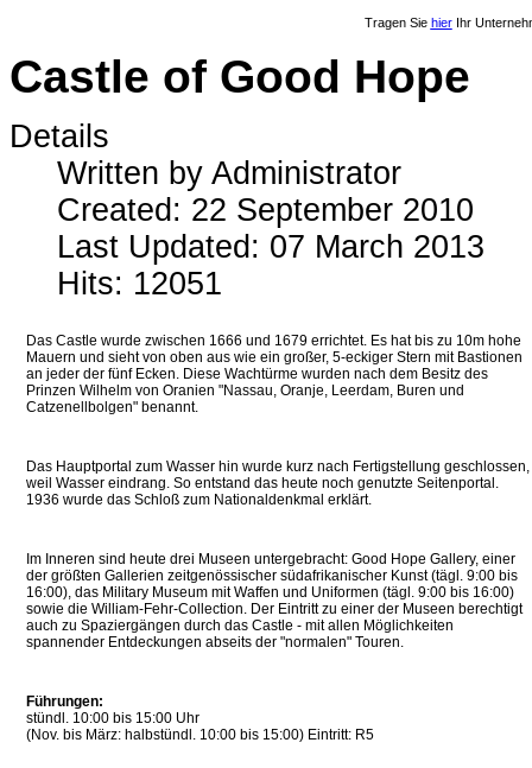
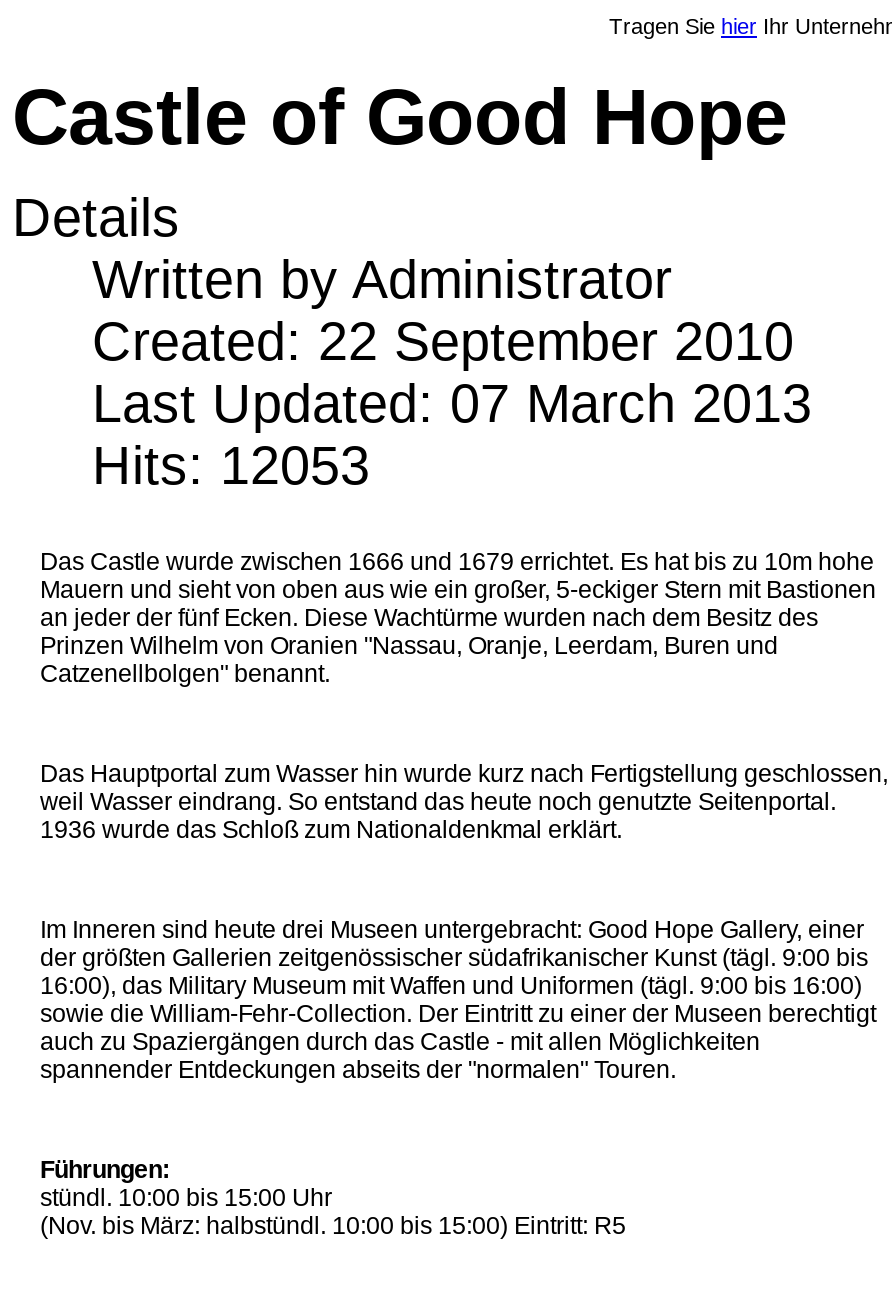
- Hits: 12051
+ Hits: 12053
